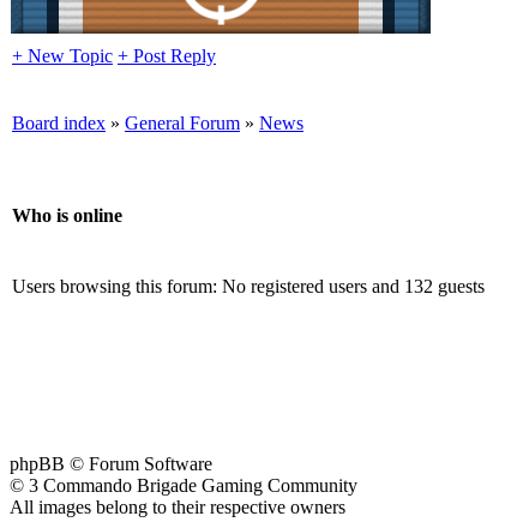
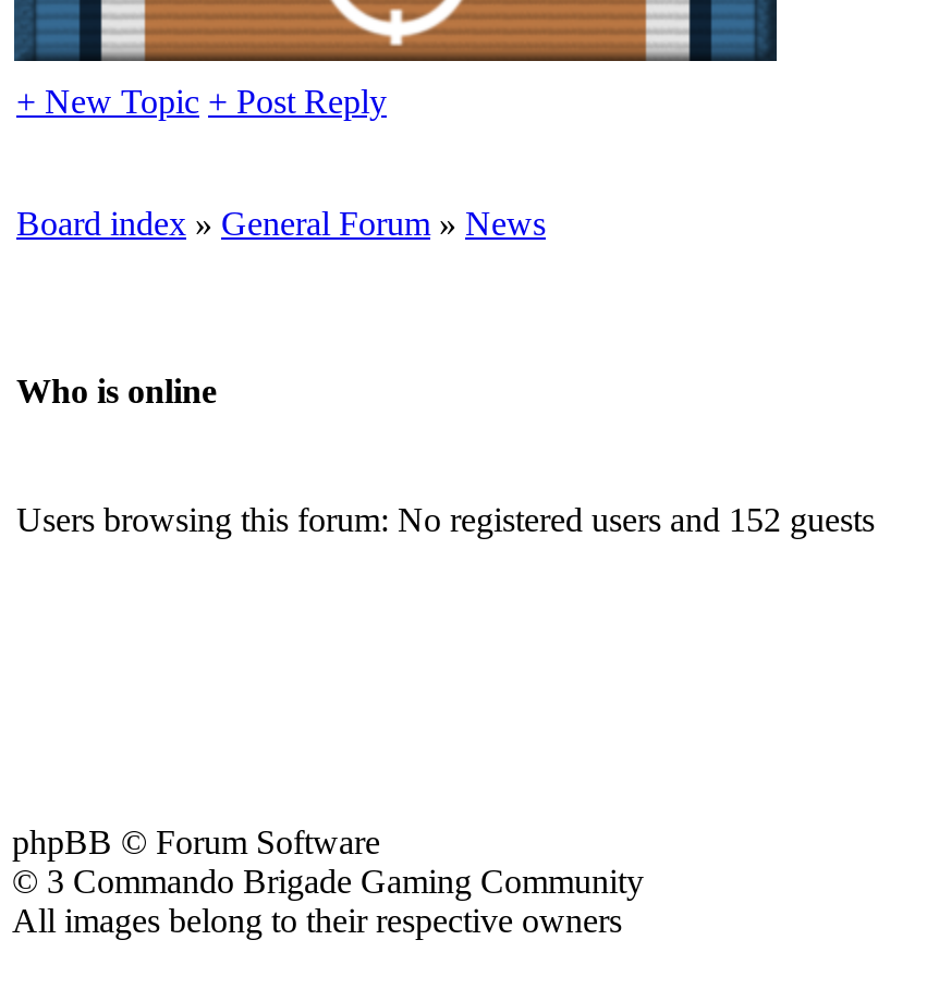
- Users browsing this forum: No registered users and 132 guests
+ Users browsing this forum: No registered users and 152 guests
